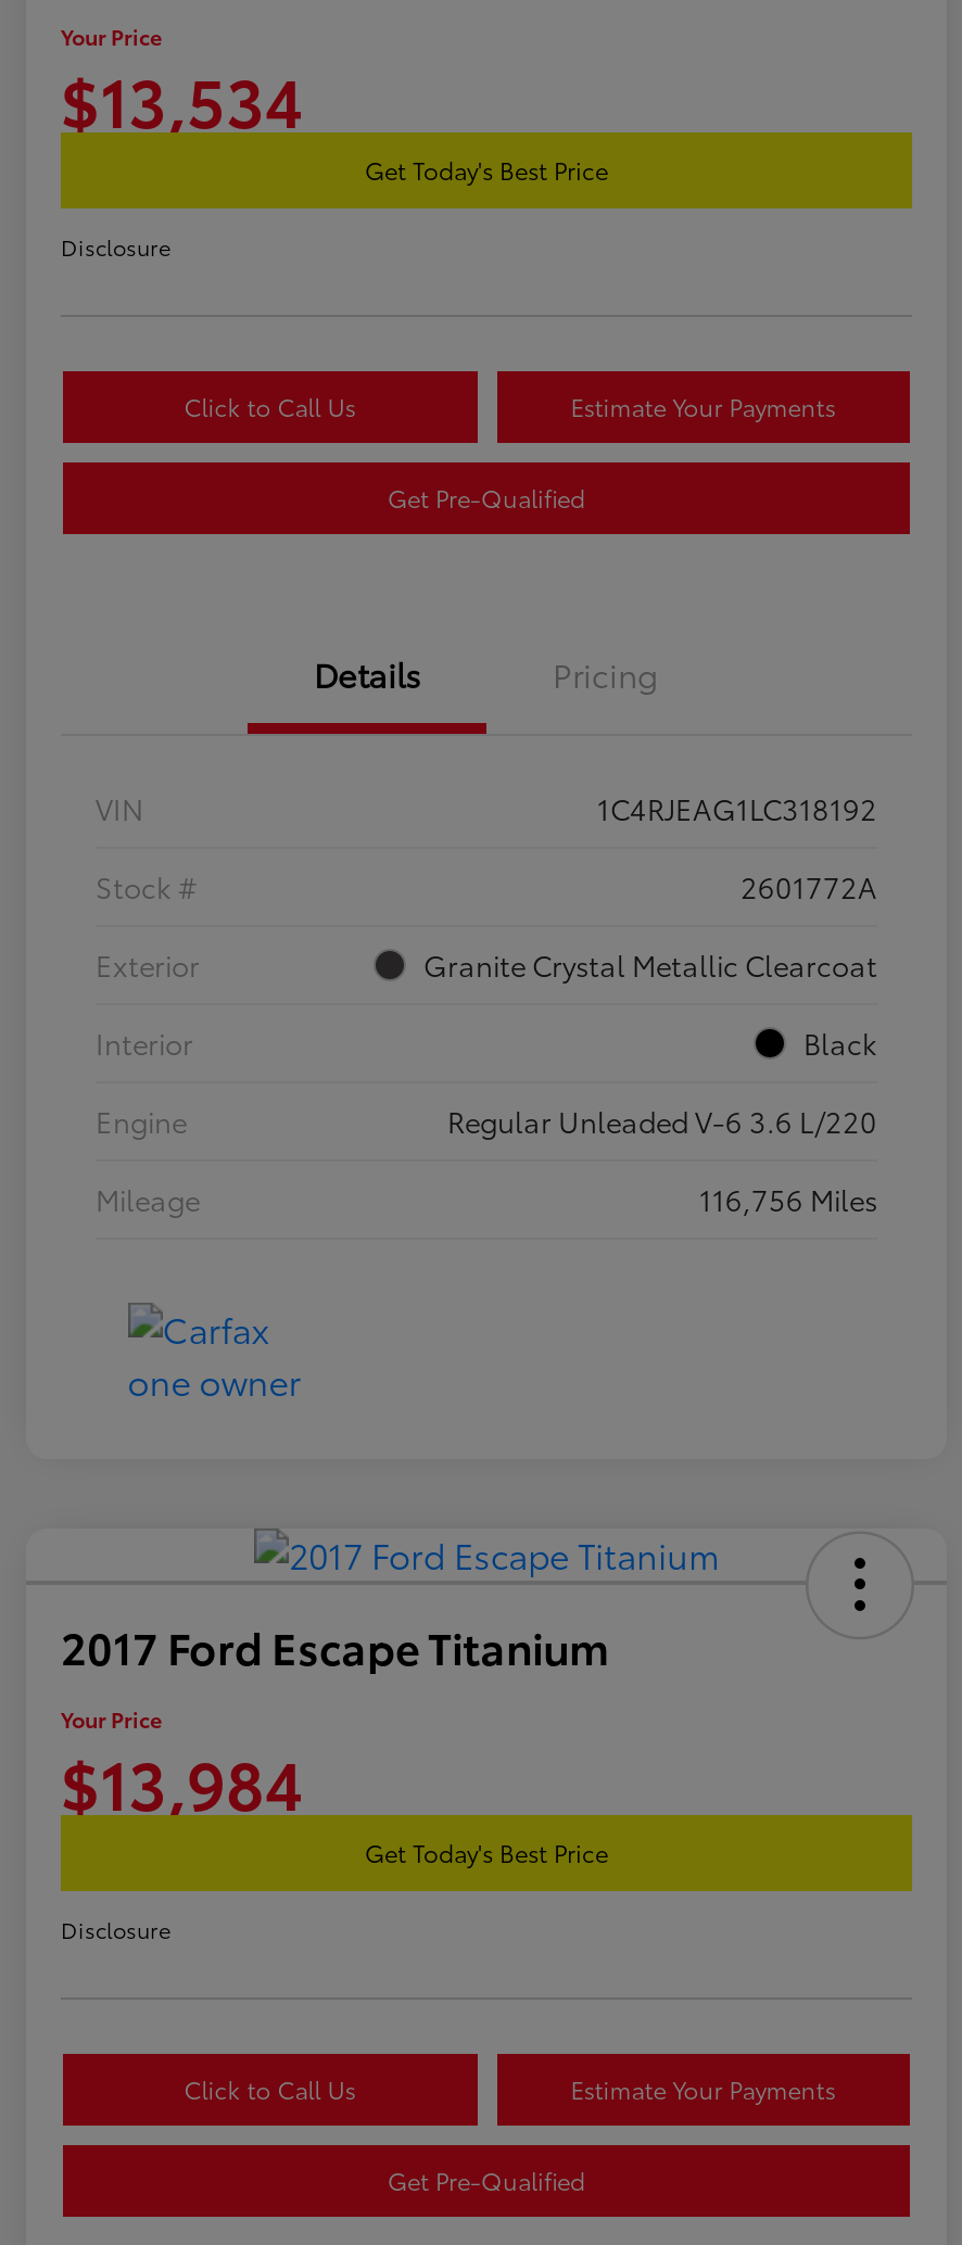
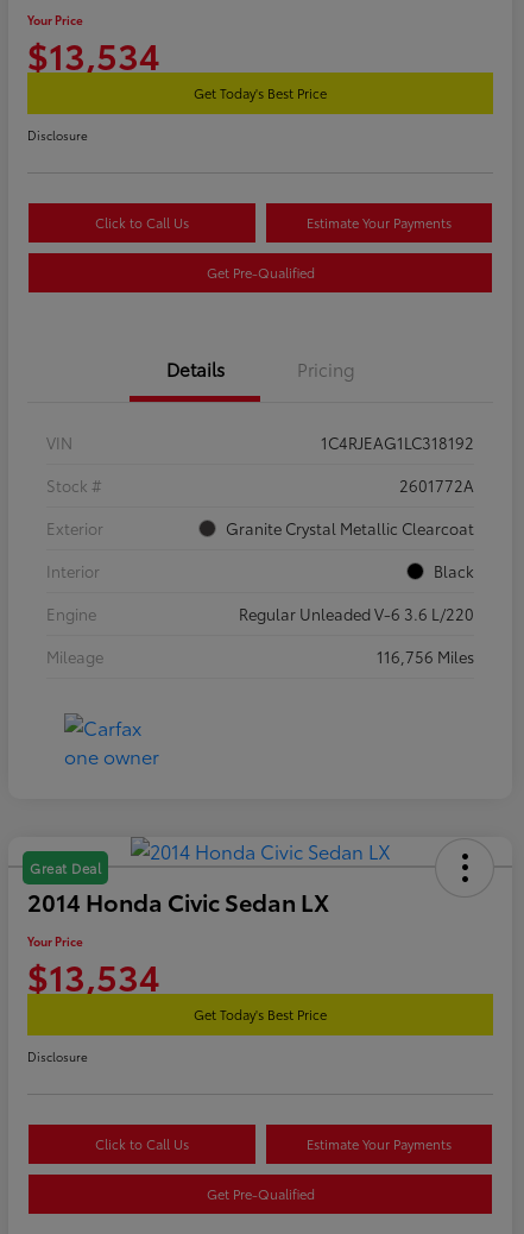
- 2017 Ford Escape Titanium
+ Great Deal
+ 2014 Honda Civic Sedan LX

- $13,984
+ $13,534
